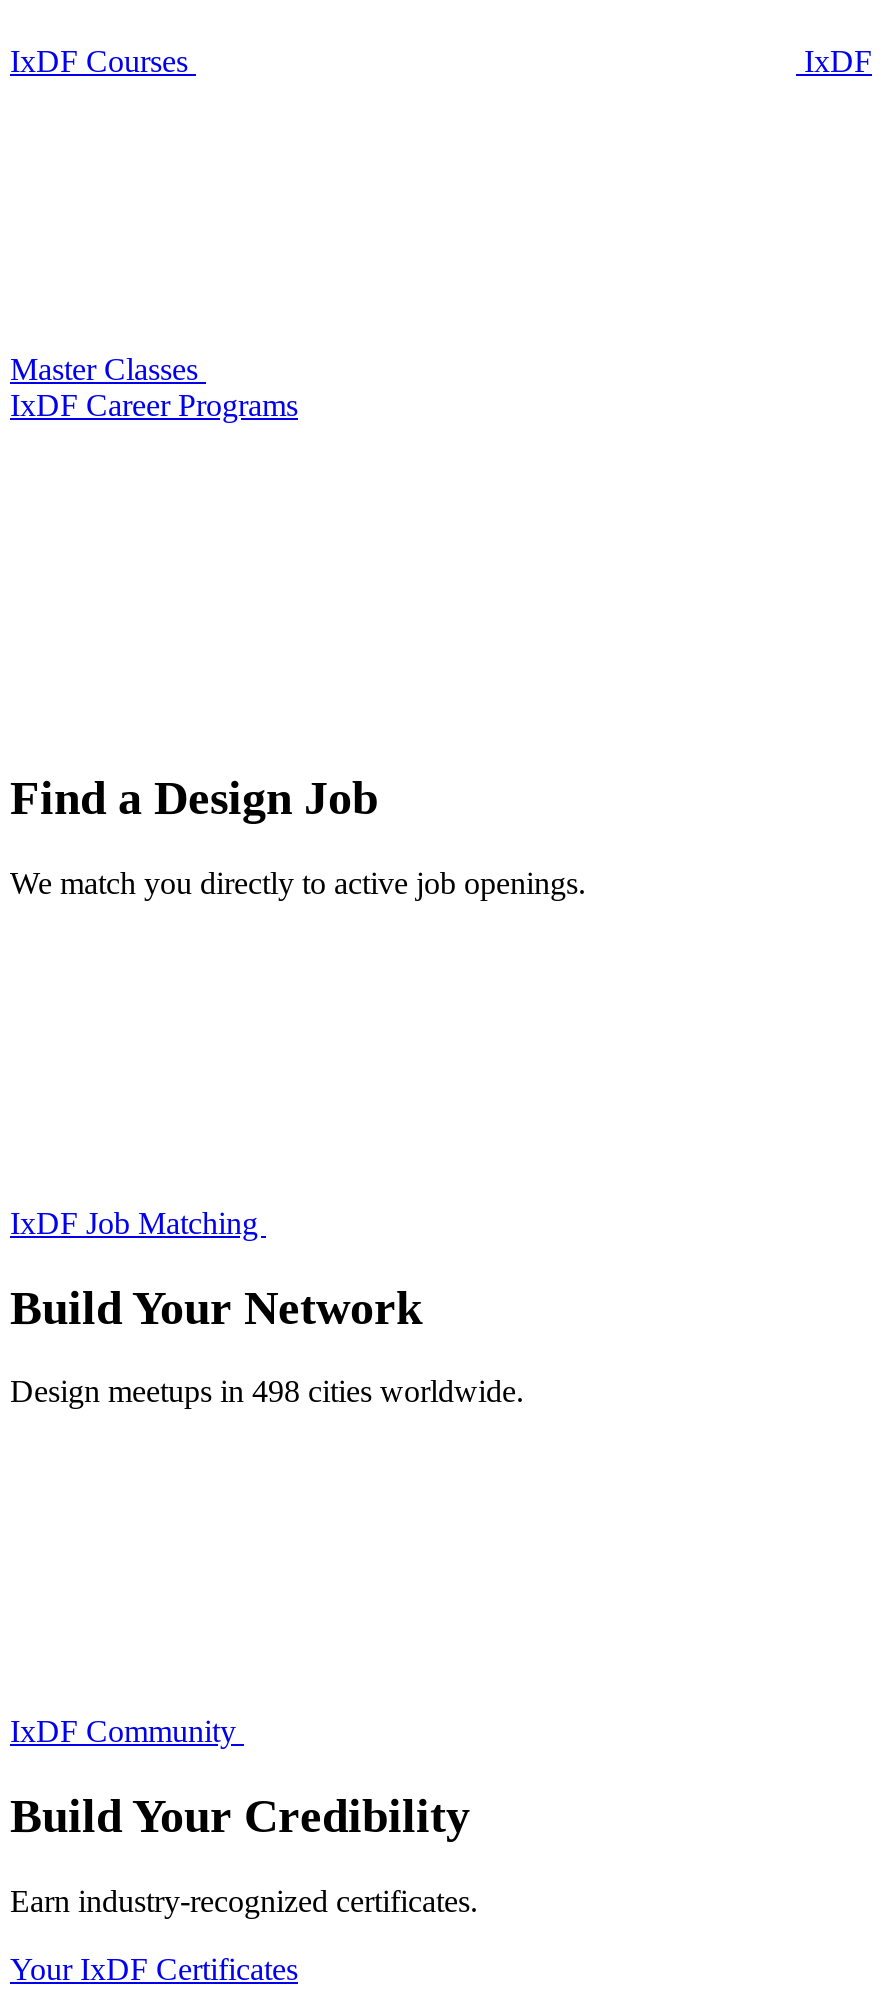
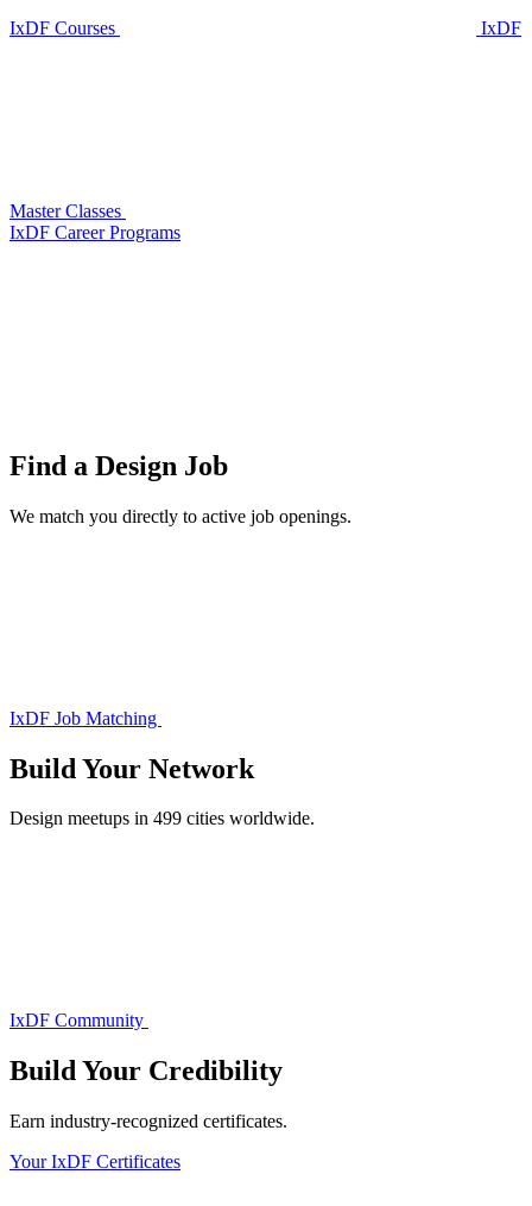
- Design meetups in 498 cities worldwide.
+ Design meetups in 499 cities worldwide.
